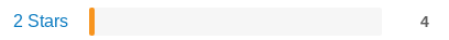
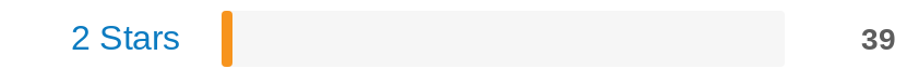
- 4
+ 39
